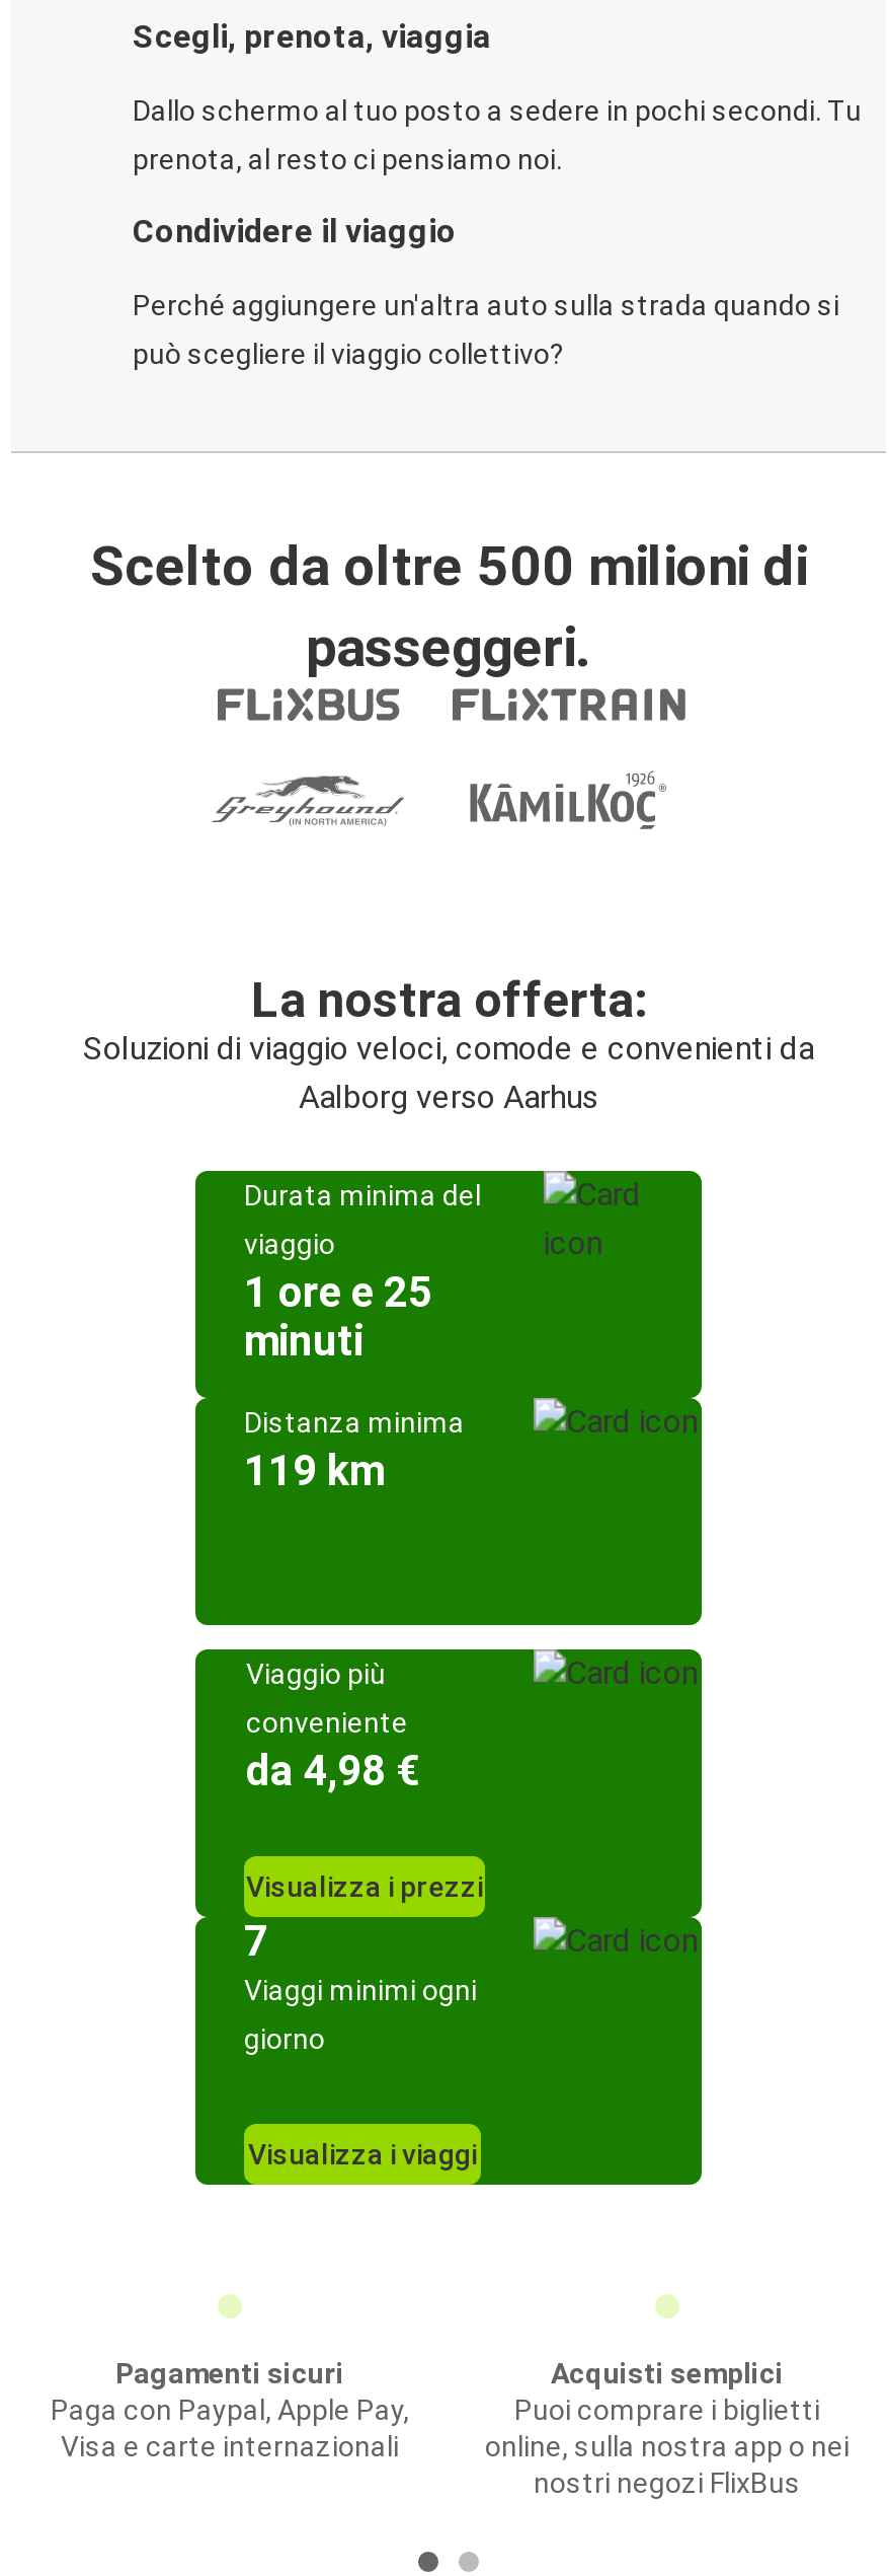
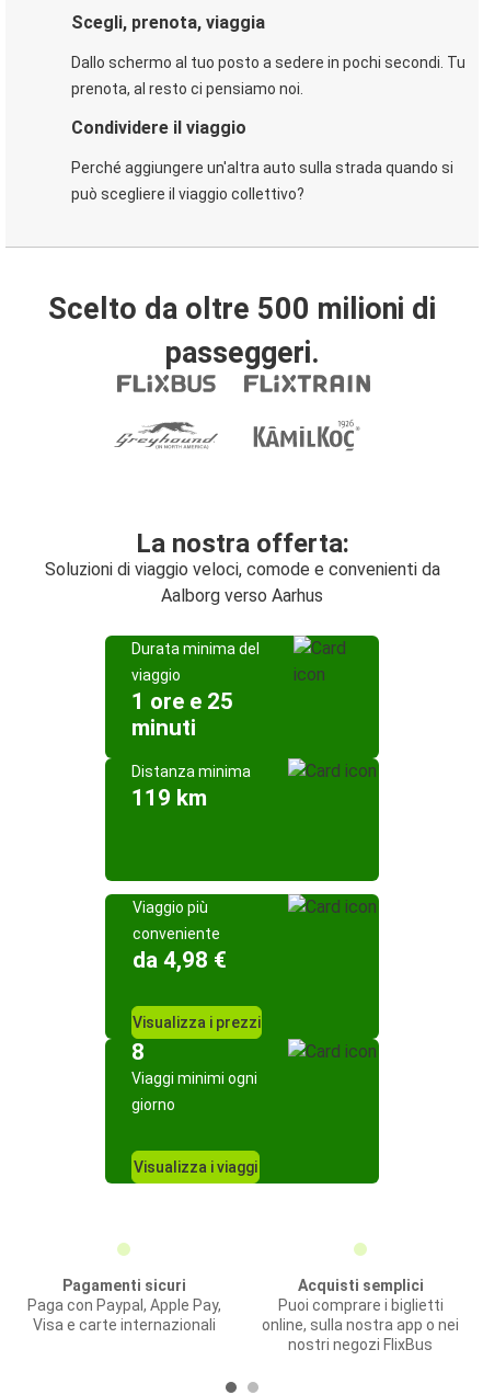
- 7
+ 8
